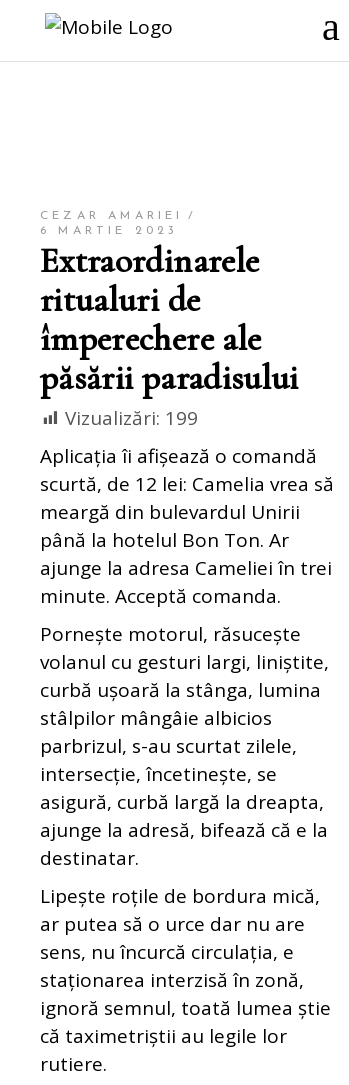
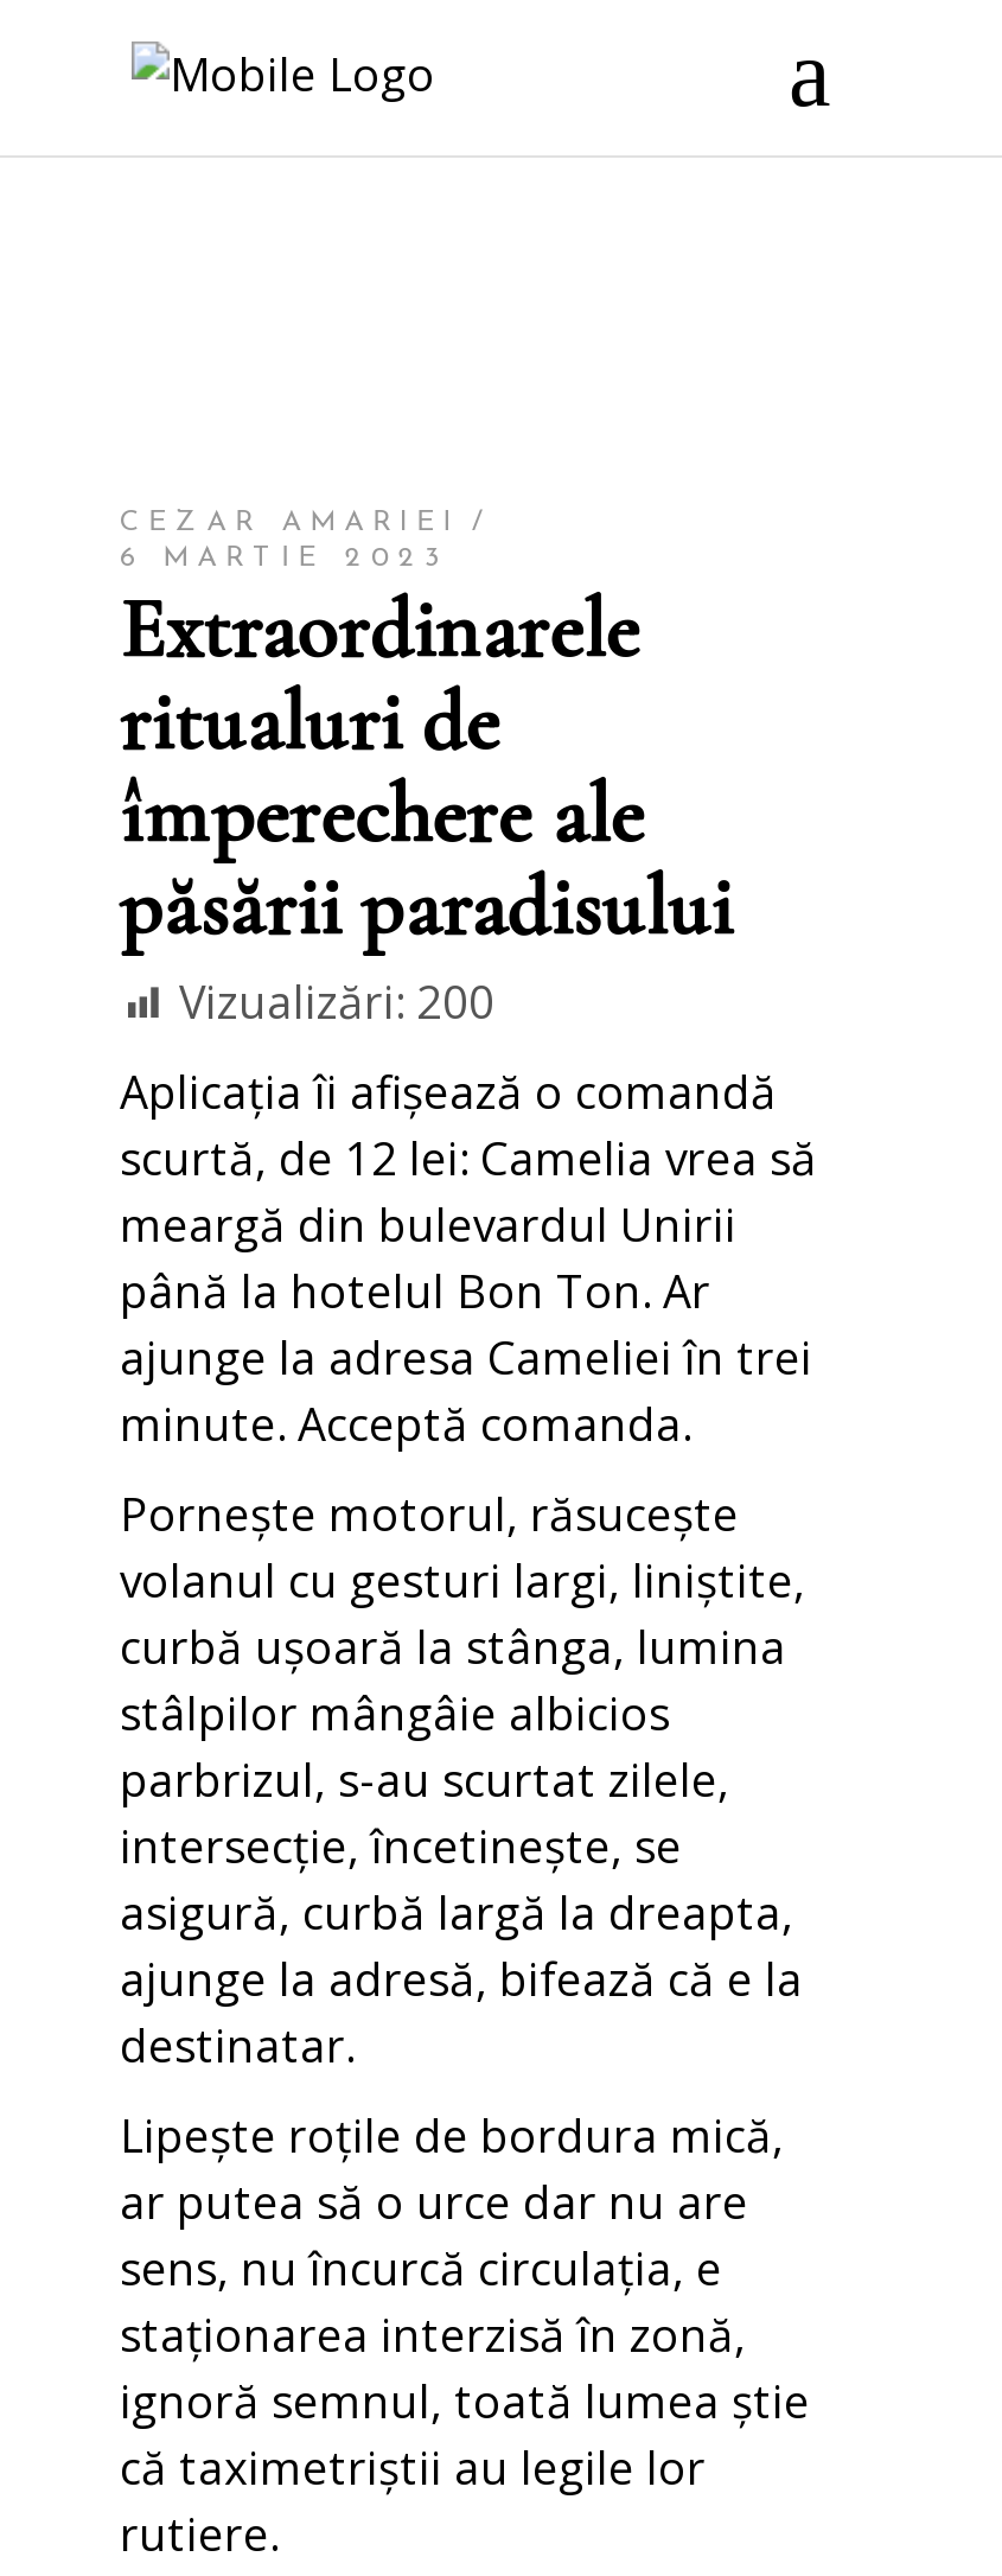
- Vizualizări: 199
+ Vizualizări: 200
